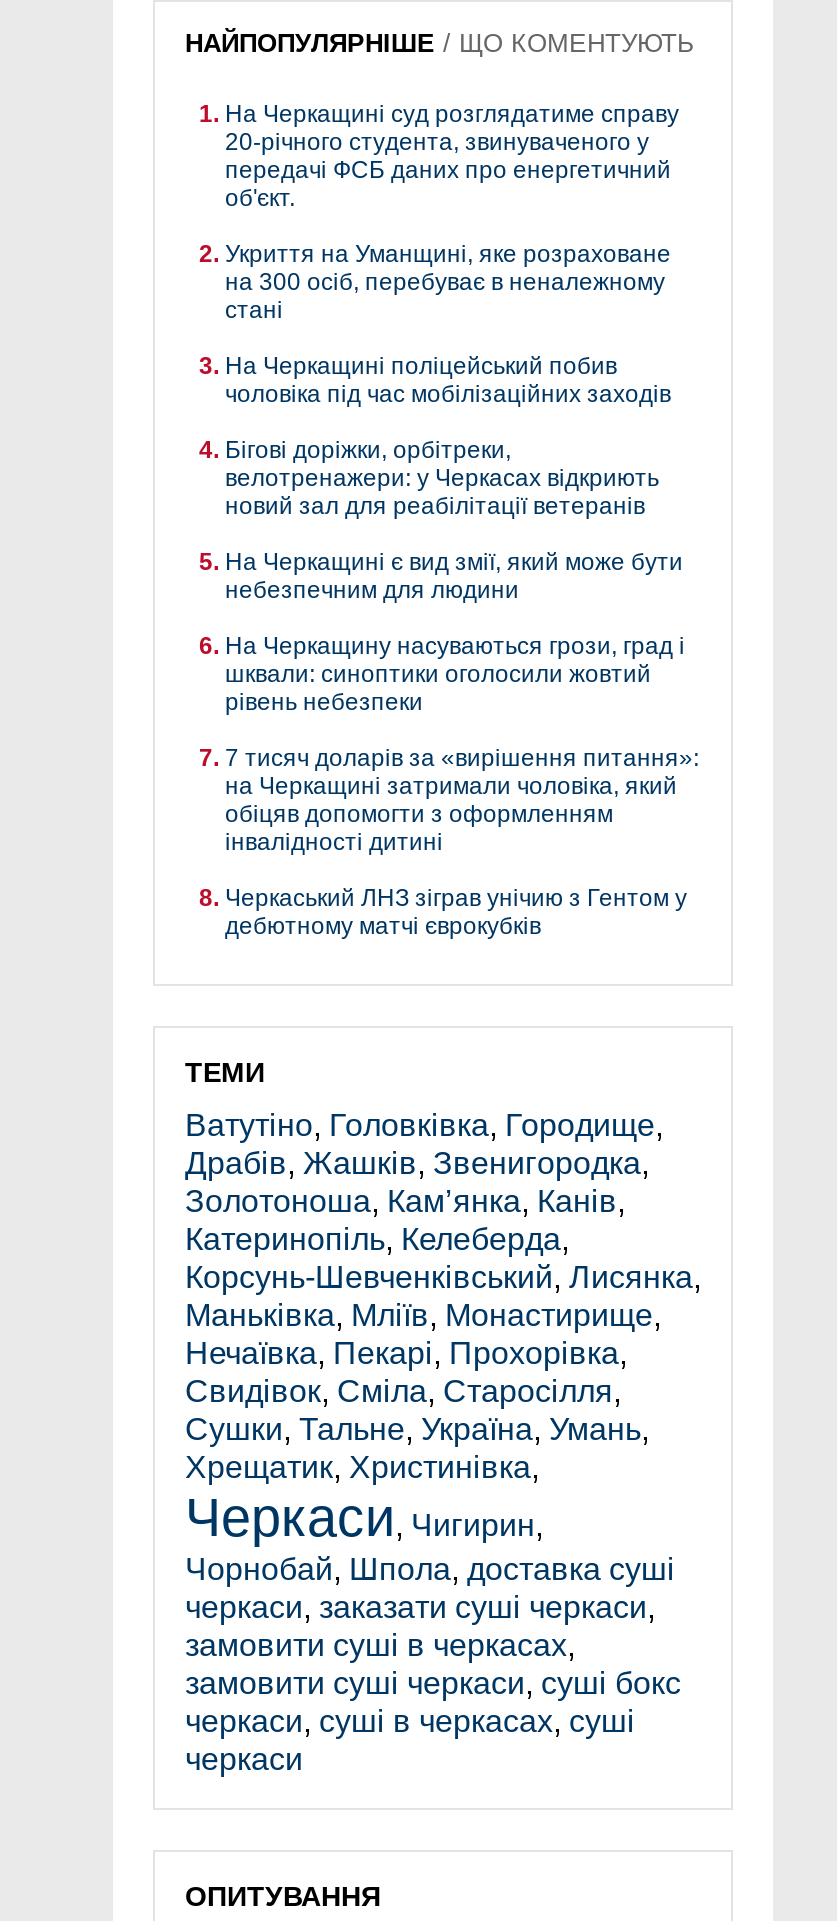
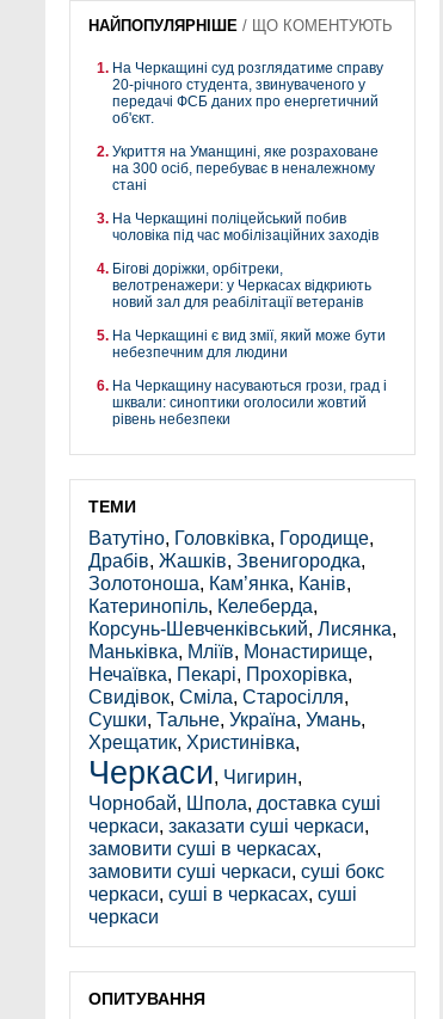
- 7 тисяч доларів за «вирішення питання»:
- на Черкащині затримали чоловіка, який
- обіцяв допомогти з оформленням
- інвалідності дитині
- Черкаський ЛНЗ зіграв унічию з Гентом у
- дебютному матчі єврокубків
